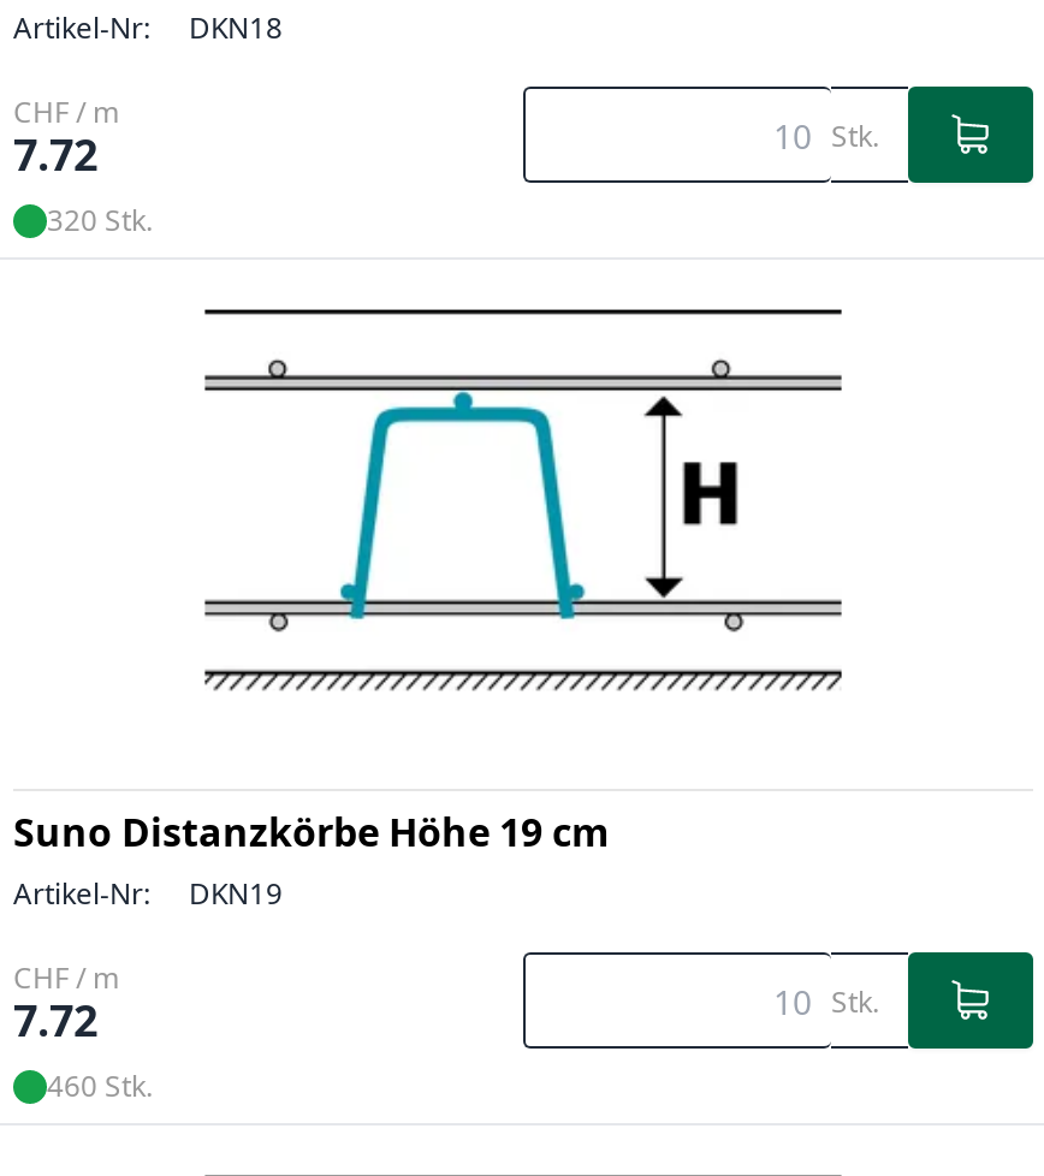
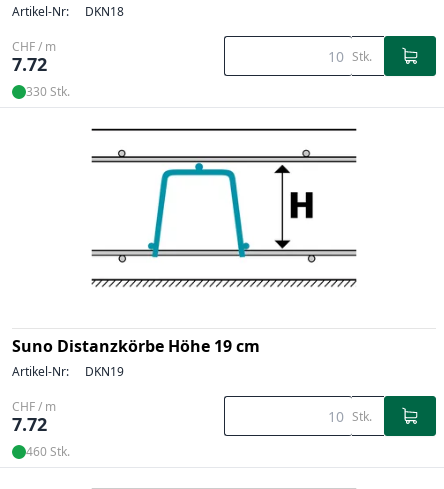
- 320 Stk.
+ 330 Stk.
